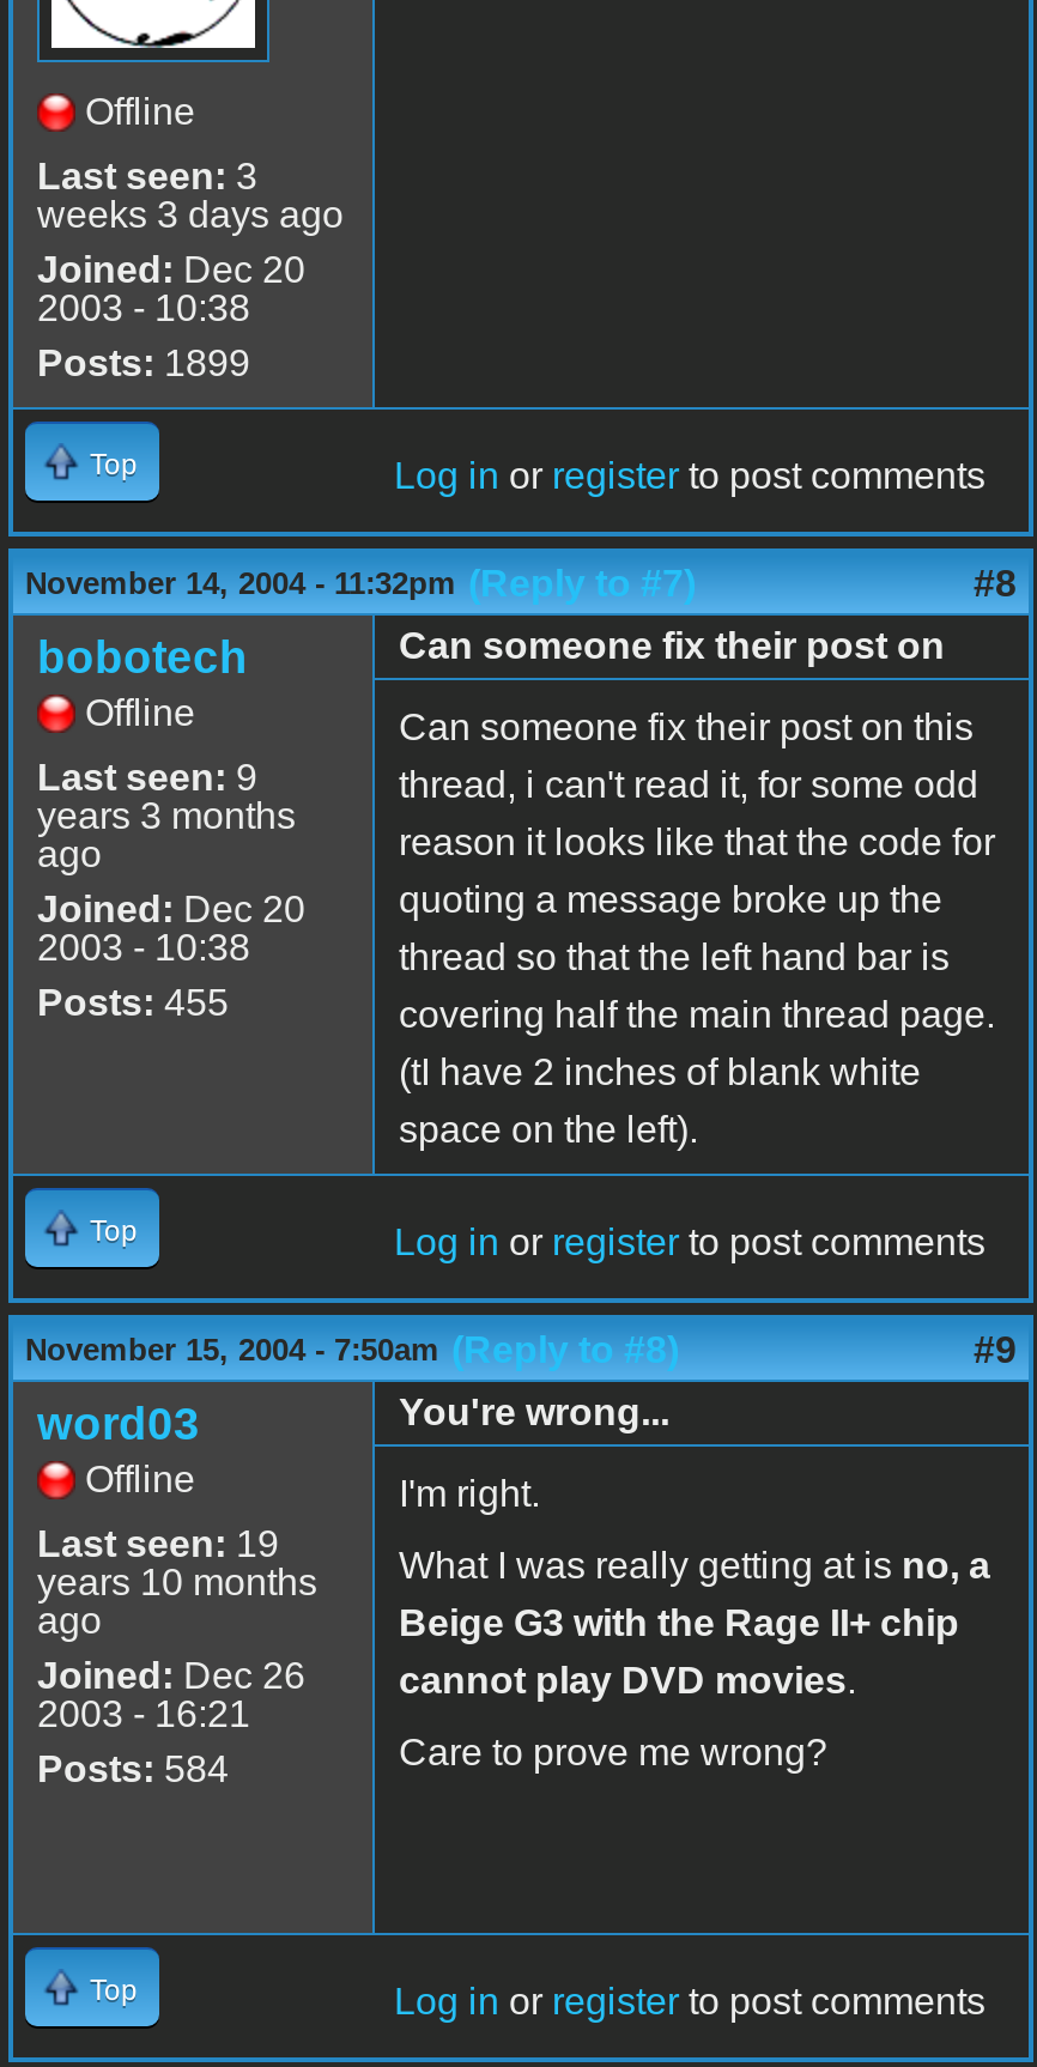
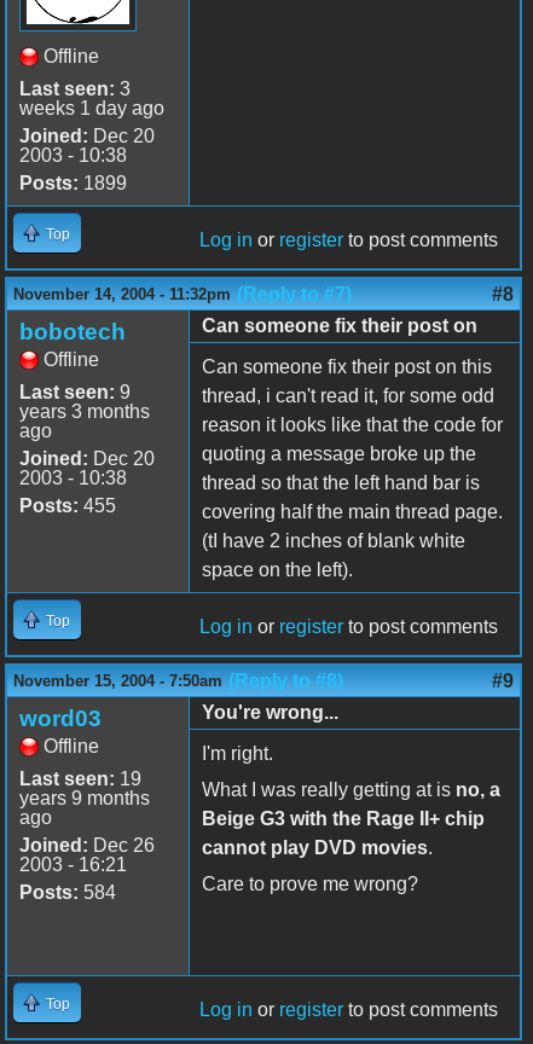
- weeks 3 days ago
+ weeks 1 day ago

- years 10 months
+ years 9 months
